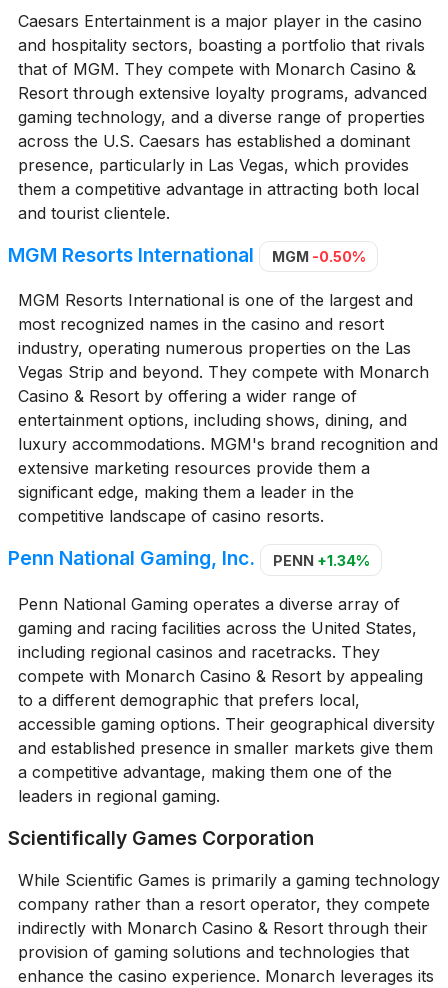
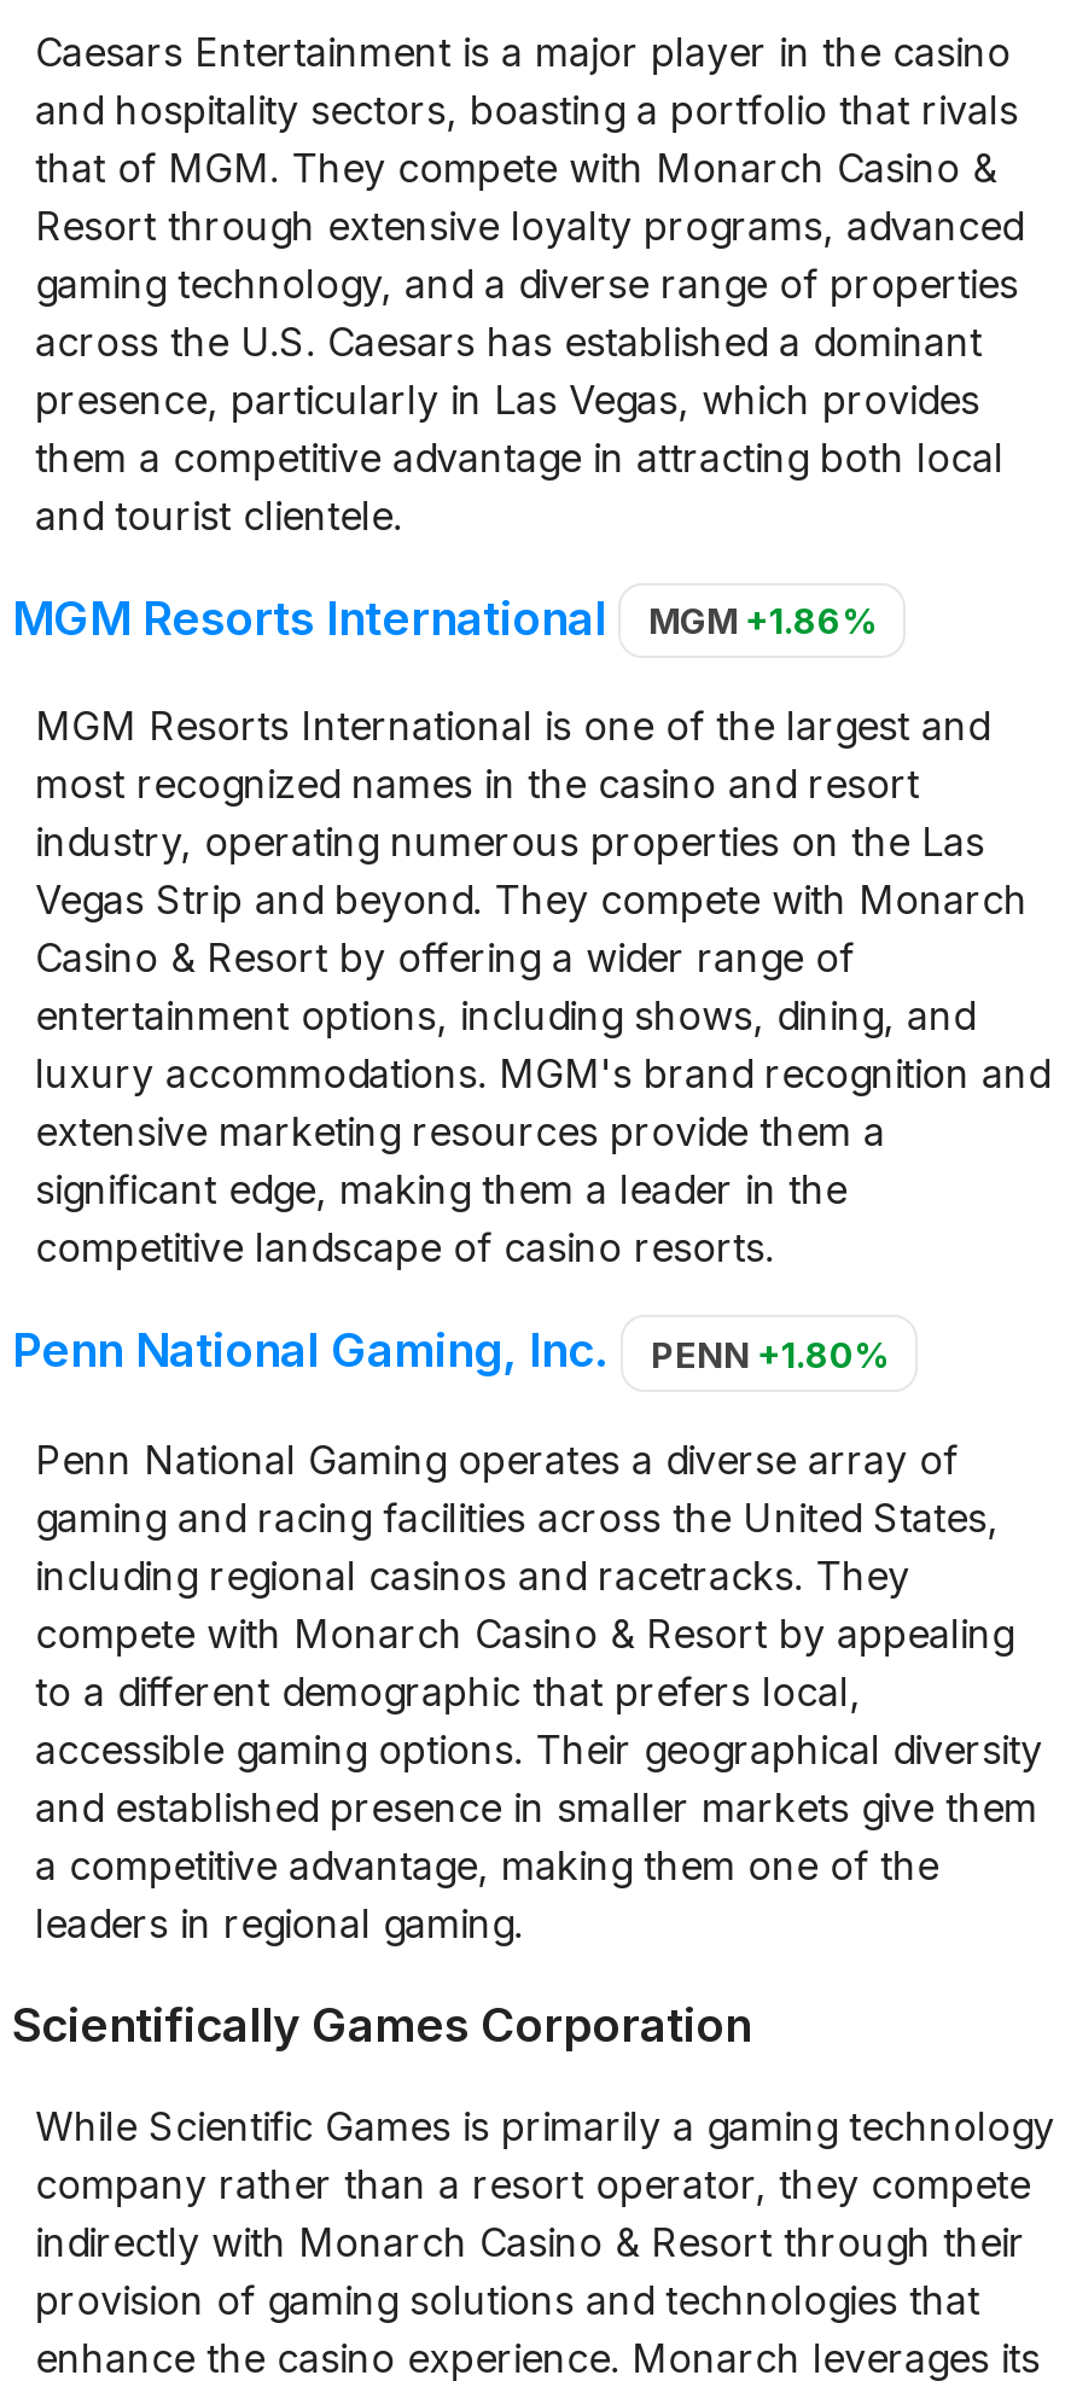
- MGM Resorts International MGM -0.50%
+ MGM Resorts International MGM +1.86%

- Penn National Gaming, Inc. PENN +1.34%
+ Penn National Gaming, Inc. PENN +1.80%
